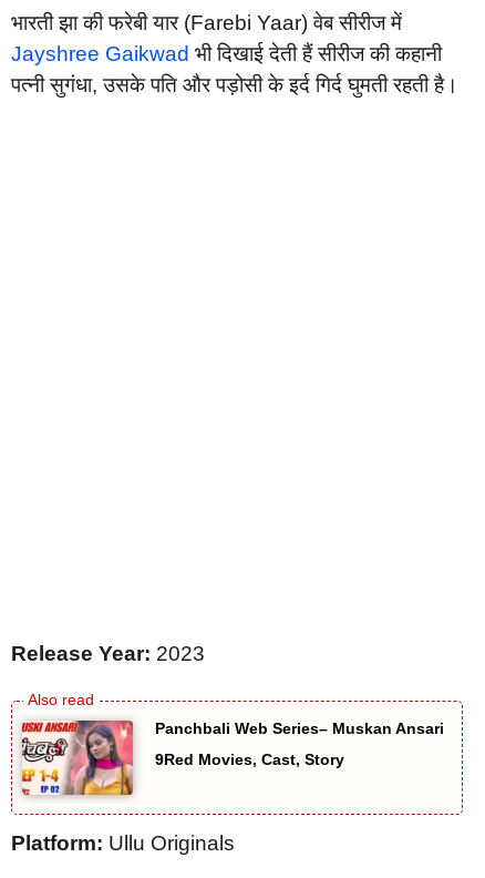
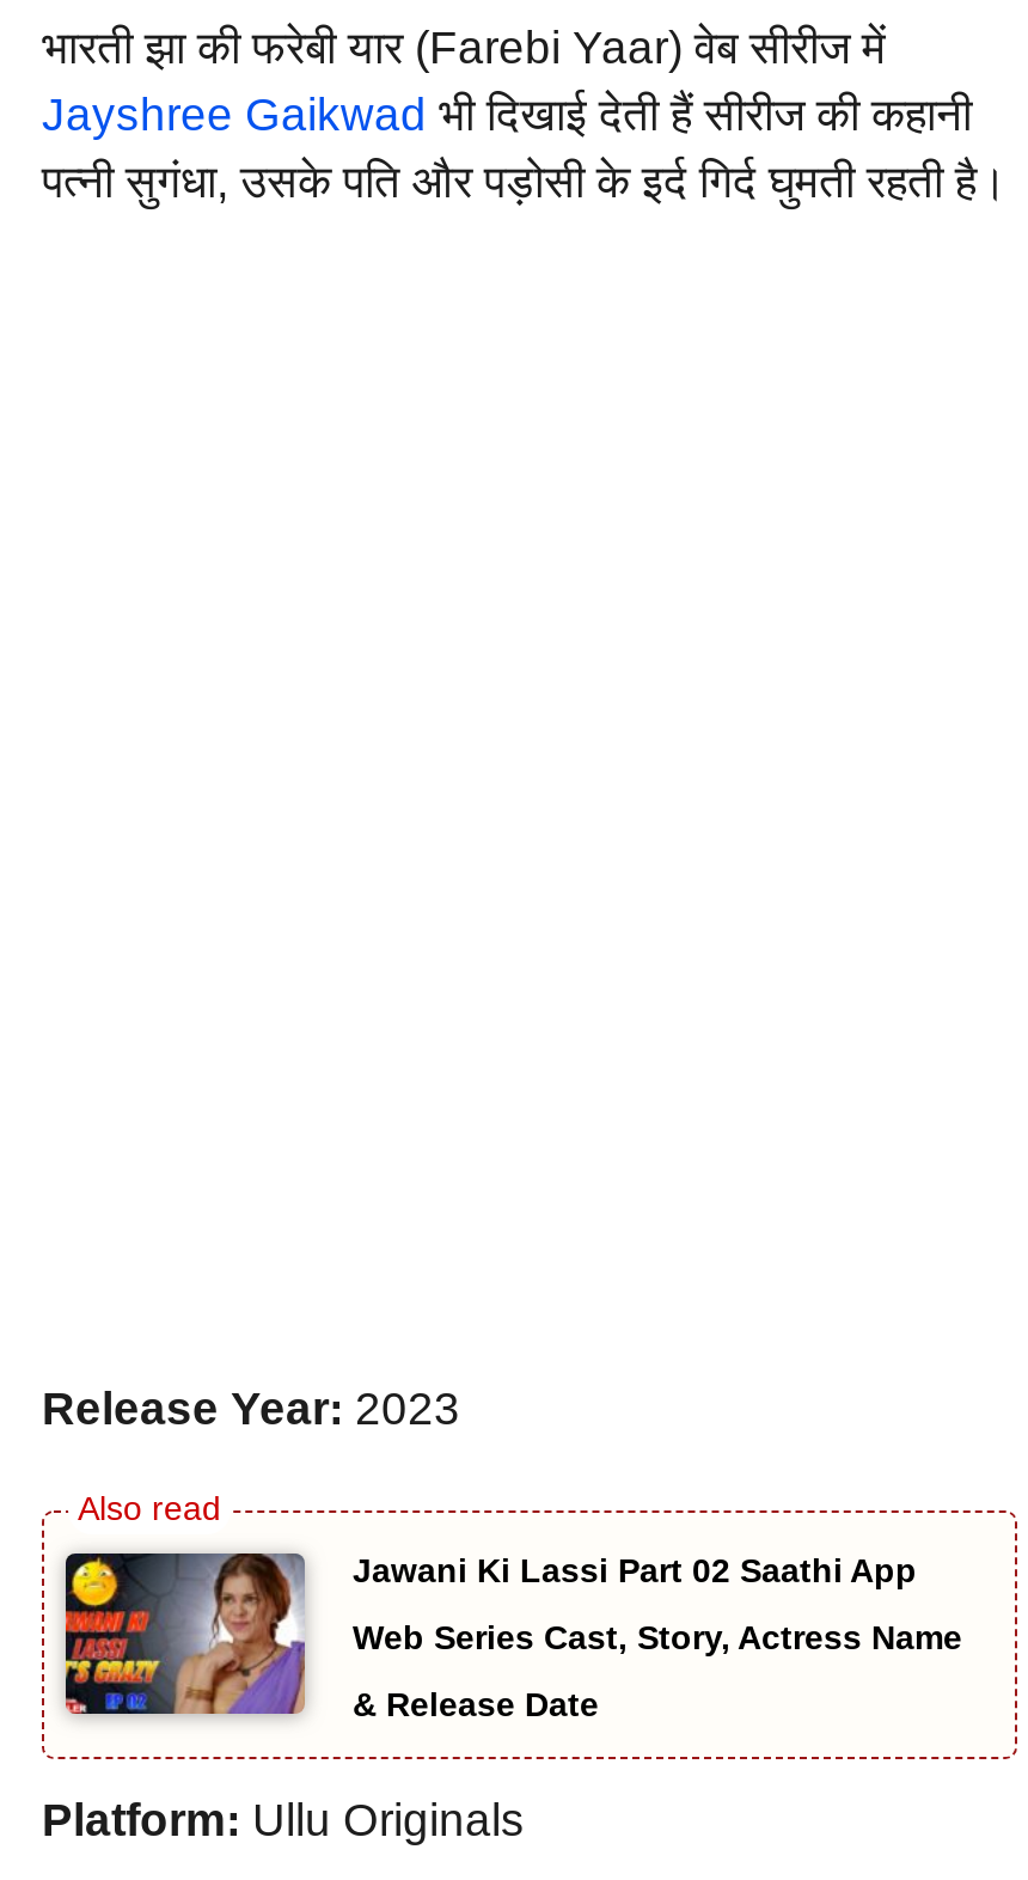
- [image]
- Panchbali Web Series– Muskan Ansari
- 9Red Movies, Cast, Story
+ [image]
+ Jawani Ki Lassi Part 02 Saathi App
+ Web Series Cast, Story, Actress Name
+ & Release Date
